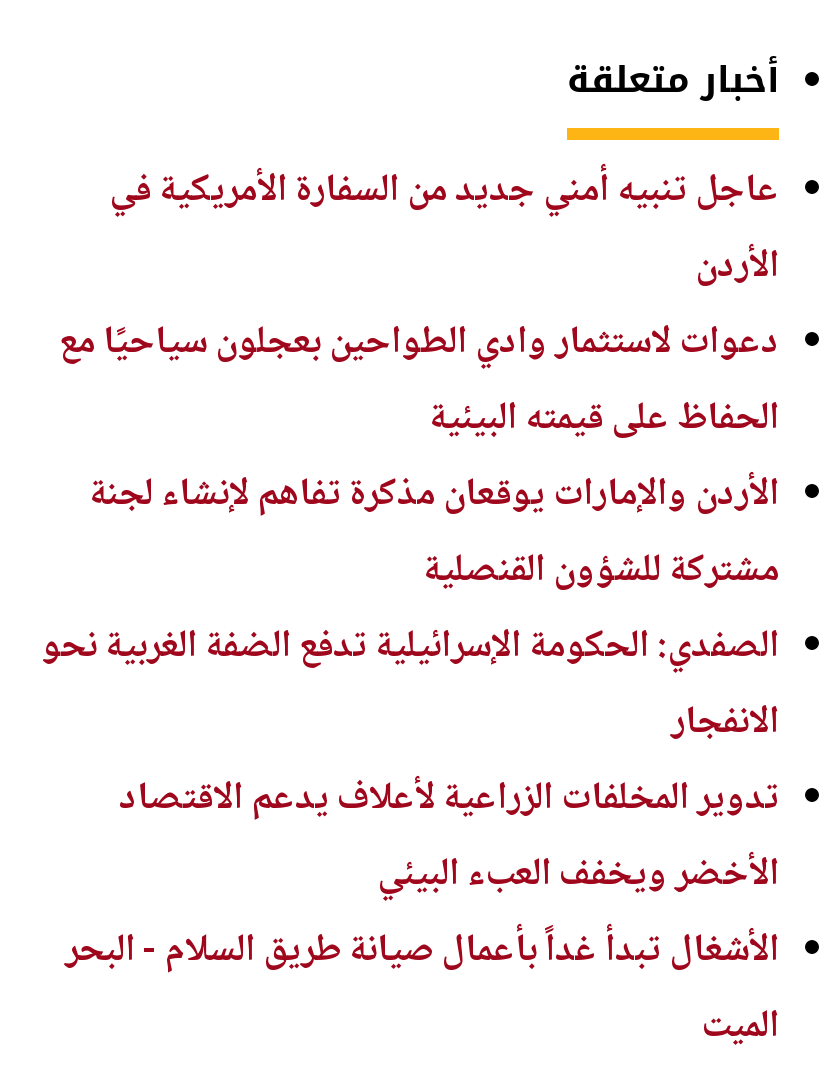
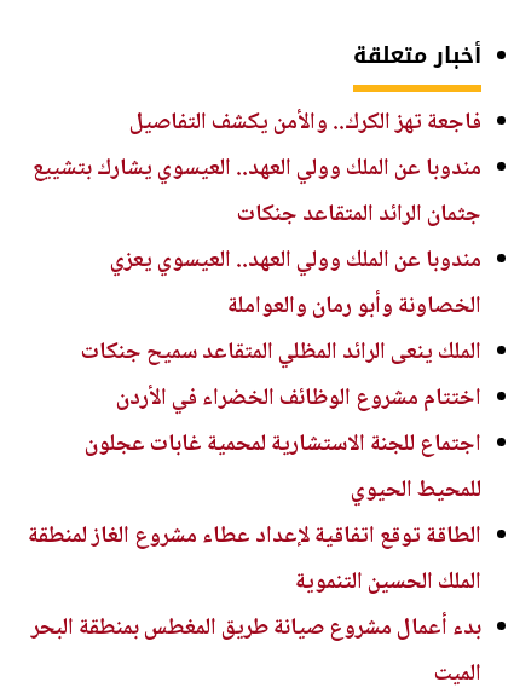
- عاجل تنبيه أمني جديد من السفارة الأمريكية في
- الأردن
- دعوات لاستثمار وادي الطواحين بعجلون سياحيًا مع
- الحفاظ على قيمته البيئية
- الأردن والإمارات يوقعان مذكرة تفاهم لإنشاء لجنة
- مشتركة للشؤون القنصلية
- الصفدي: الحكومة الإسرائيلية تدفع الضفة الغربية نحو
- الانفجار
- تدوير المخلفات الزراعية لأعلاف يدعم الاقتصاد
- الأخضر ويخفف العبء البيئي
- الأشغال تبدأ غداً بأعمال صيانة طريق السلام - البحر
+ فاجعة تهز الكرك.. والأمن يكشف التفاصيل
+ مندوبا عن الملك وولي العهد.. العيسوي يشارك بتشييع
+ جثمان الرائد المتقاعد جنكات
+ مندوبا عن الملك وولي العهد.. العيسوي يعزي
+ الخصاونة وأبو رمان والعواملة
+ الملك ينعى الرائد المظلي المتقاعد سميح جنكات
+ اختتام مشروع الوظائف الخضراء في الأردن
+ اجتماع للجنة الاستشارية لمحمية غابات عجلون
+ للمحيط الحيوي
+ الطاقة توقع اتفاقية لإعداد عطاء مشروع الغاز لمنطقة
+ الملك الحسين التنموية
+ بدء أعمال مشروع صيانة طريق المغطس بمنطقة البحر
